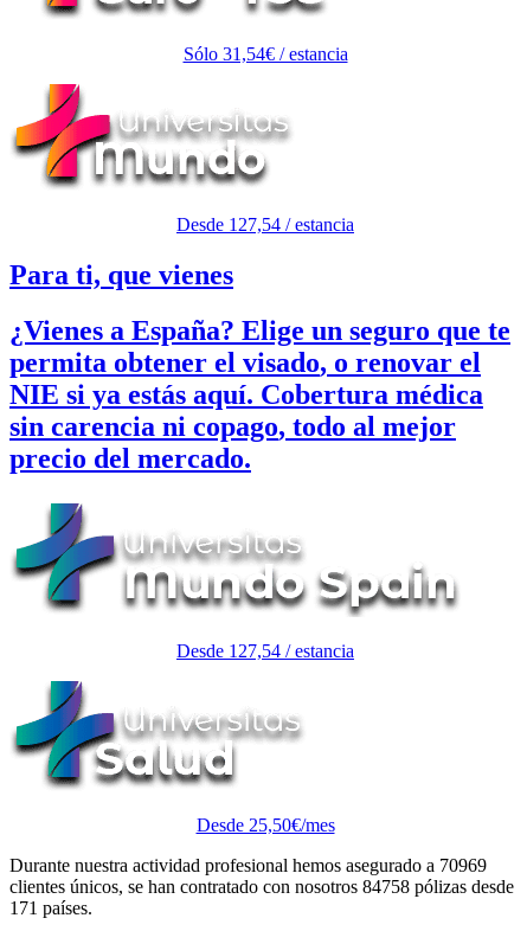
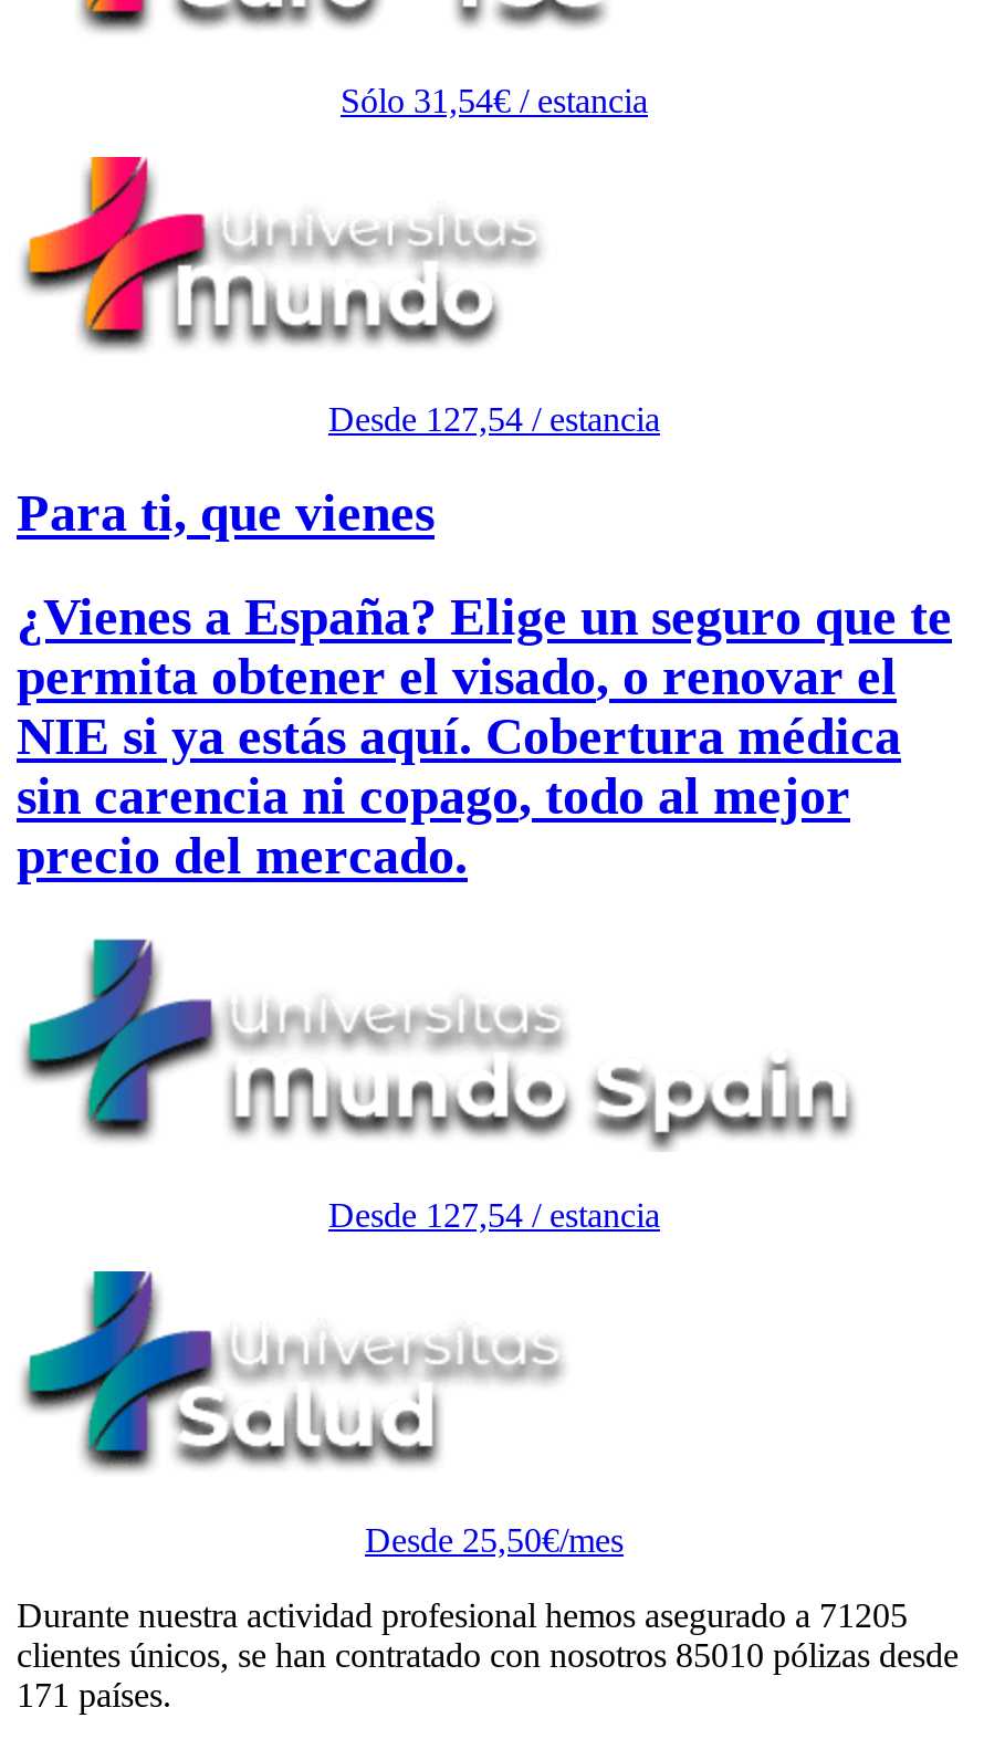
- Durante nuestra actividad profesional hemos asegurado a 70969
+ Durante nuestra actividad profesional hemos asegurado a 71205

- clientes únicos, se han contratado con nosotros 84758 pólizas desde
+ clientes únicos, se han contratado con nosotros 85010 pólizas desde
